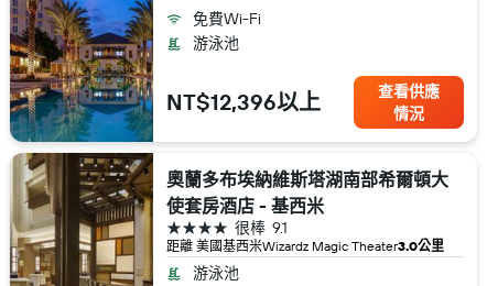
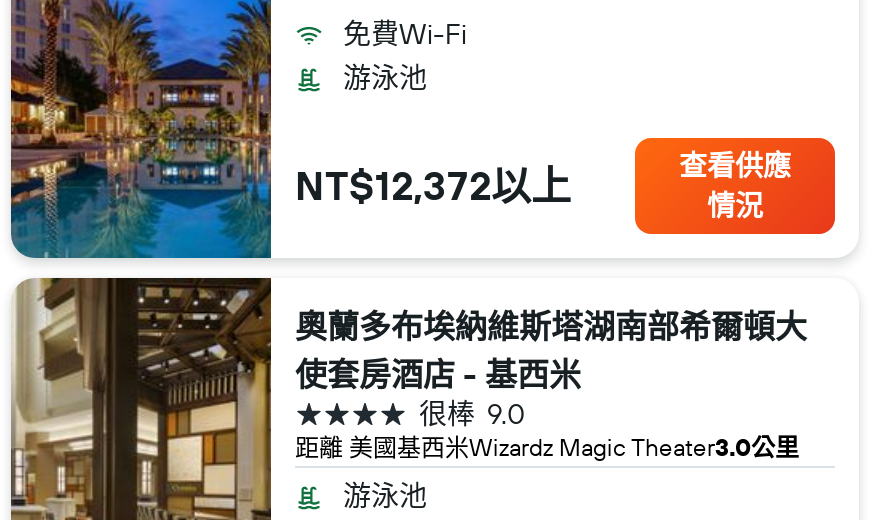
- NT$12,396以上
+ NT$12,372以上

- 9.1
+ 9.0
